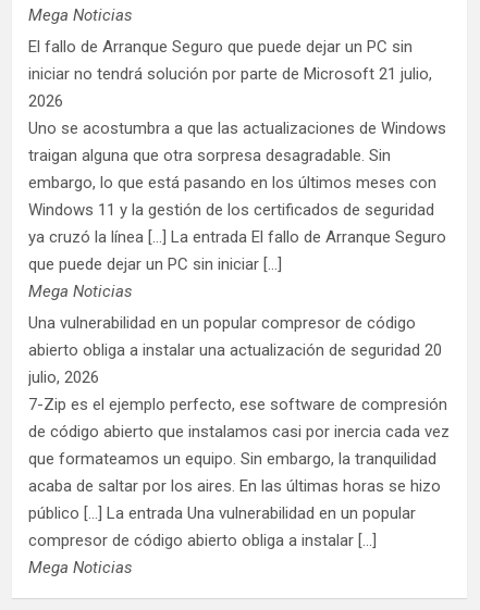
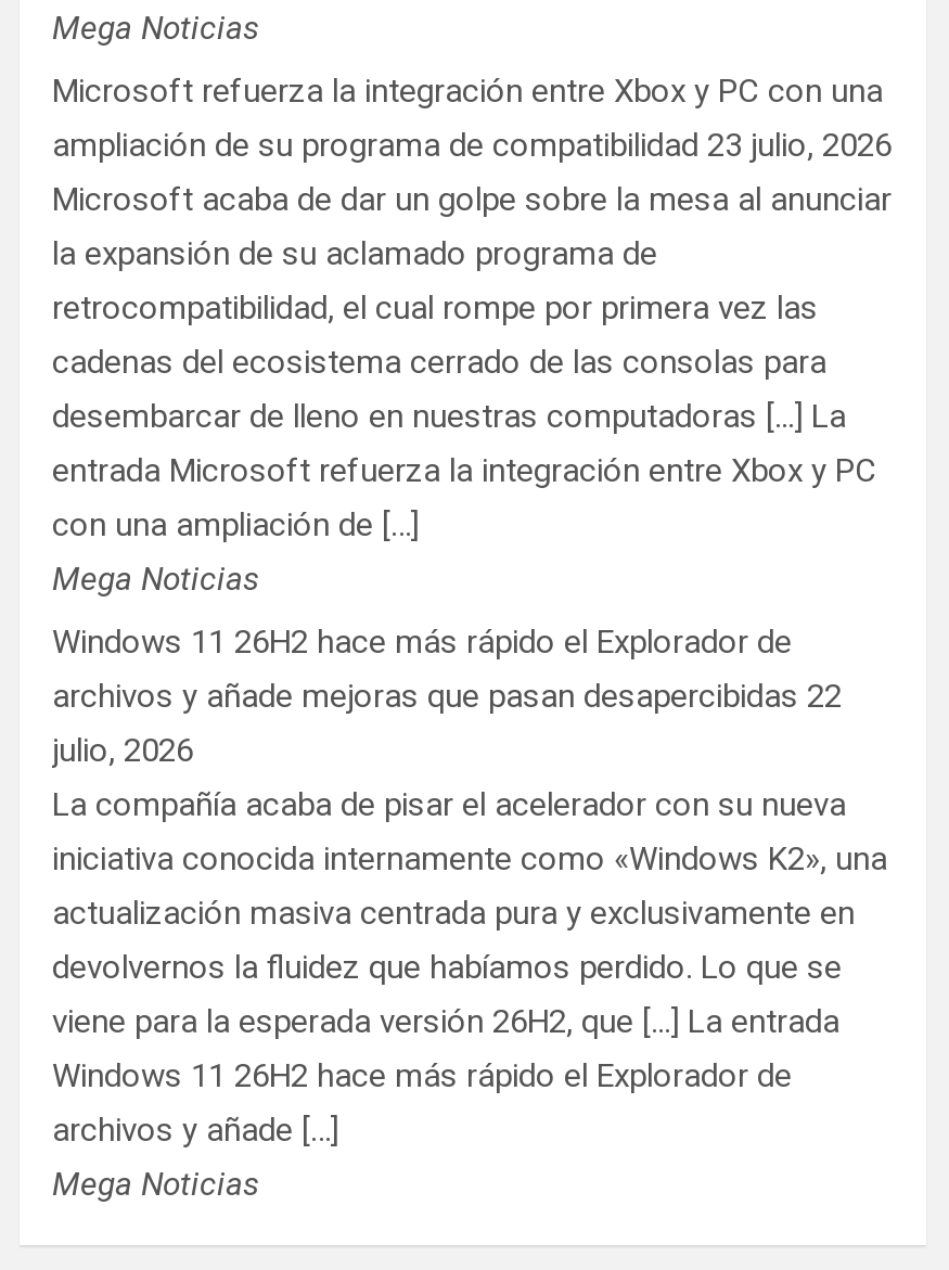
- El fallo de Arranque Seguro que puede dejar un PC sin
- iniciar no tendrá solución por parte de Microsoft 21 julio,
- 2026
- Uno se acostumbra a que las actualizaciones de Windows
- traigan alguna que otra sorpresa desagradable. Sin
- embargo, lo que está pasando en los últimos meses con
- Windows 11 y la gestión de los certificados de seguridad
- ya cruzó la línea [...] La entrada El fallo de Arranque Seguro
- que puede dejar un PC sin iniciar […]
+ Microsoft refuerza la integración entre Xbox y PC con una
+ ampliación de su programa de compatibilidad 23 julio, 2026
+ Microsoft acaba de dar un golpe sobre la mesa al anunciar
+ la expansión de su aclamado programa de
+ retrocompatibilidad, el cual rompe por primera vez las
+ cadenas del ecosistema cerrado de las consolas para
+ desembarcar de lleno en nuestras computadoras [...] La
+ entrada Microsoft refuerza la integración entre Xbox y PC
+ con una ampliación de […]

- Una vulnerabilidad en un popular compresor de código
- abierto obliga a instalar una actualización de seguridad 20
+ Windows 11 26H2 hace más rápido el Explorador de
+ archivos y añade mejoras que pasan desapercibidas 22

- 7-Zip es el ejemplo perfecto, ese software de compresión
- de código abierto que instalamos casi por inercia cada vez
- que formateamos un equipo. Sin embargo, la tranquilidad
- acaba de saltar por los aires. En las últimas horas se hizo
- público [...] La entrada Una vulnerabilidad en un popular
- compresor de código abierto obliga a instalar […]
+ La compañía acaba de pisar el acelerador con su nueva
+ iniciativa conocida internamente como «Windows K2», una
+ actualización masiva centrada pura y exclusivamente en
+ devolvernos la fluidez que habíamos perdido. Lo que se
+ viene para la esperada versión 26H2, que [...] La entrada
+ Windows 11 26H2 hace más rápido el Explorador de
+ archivos y añade […]
